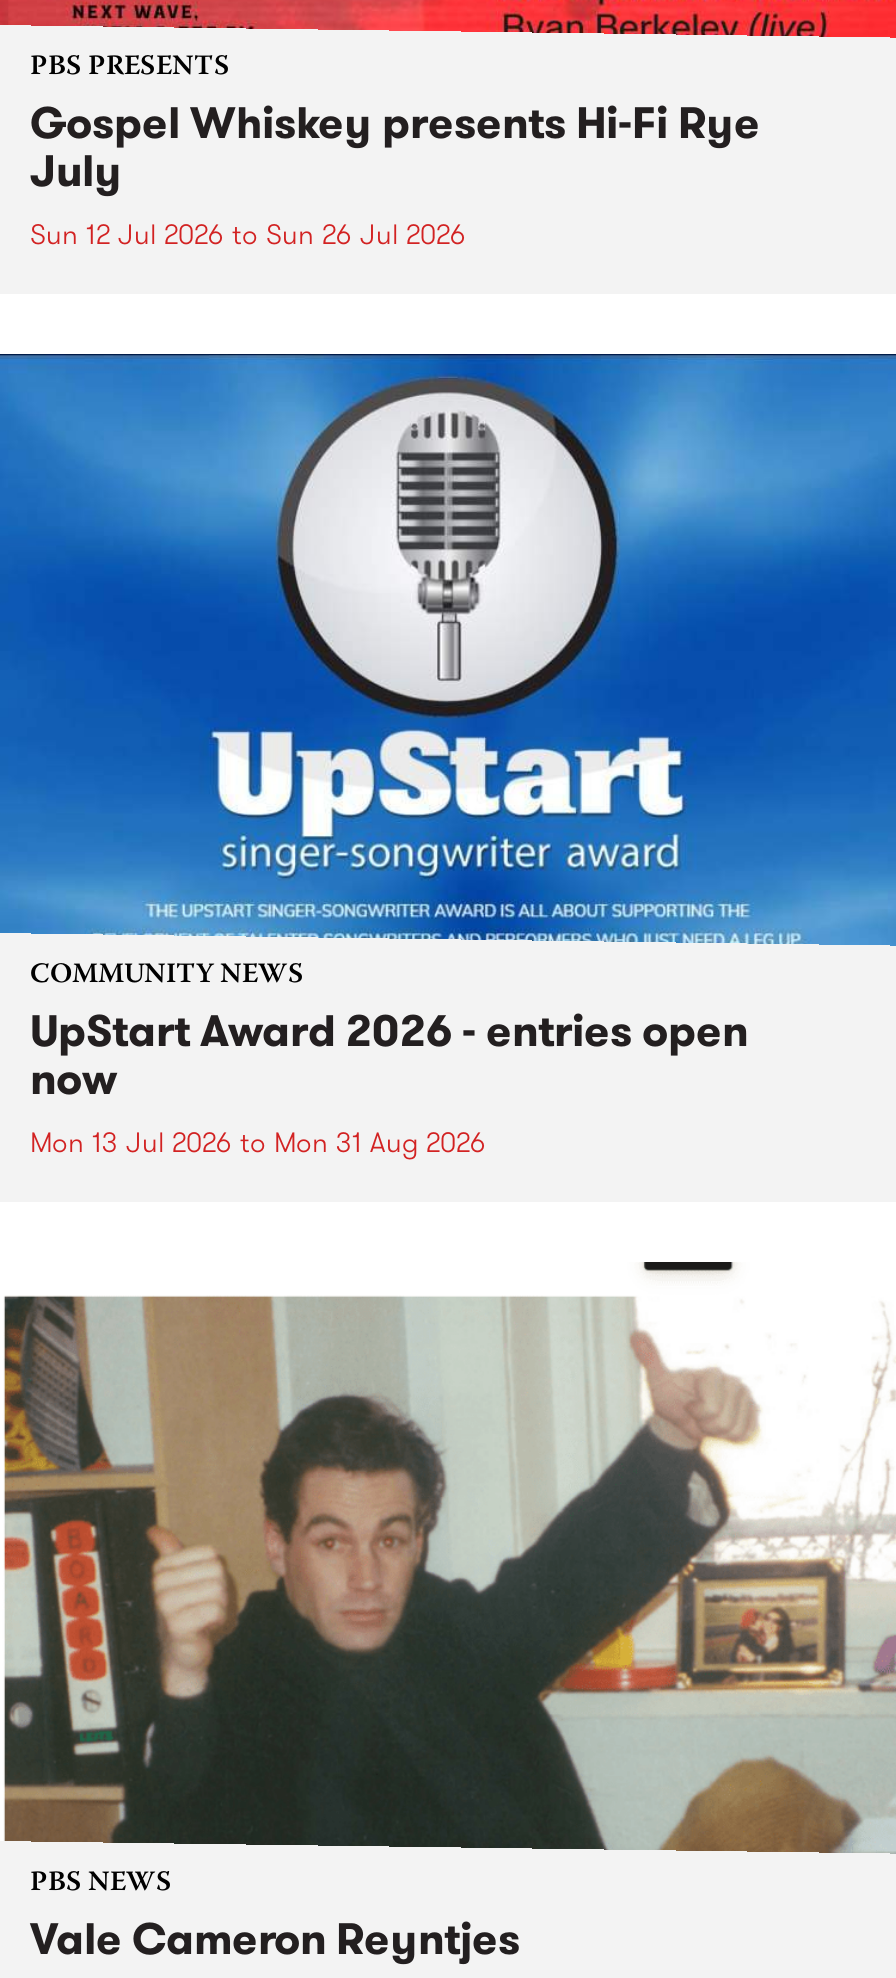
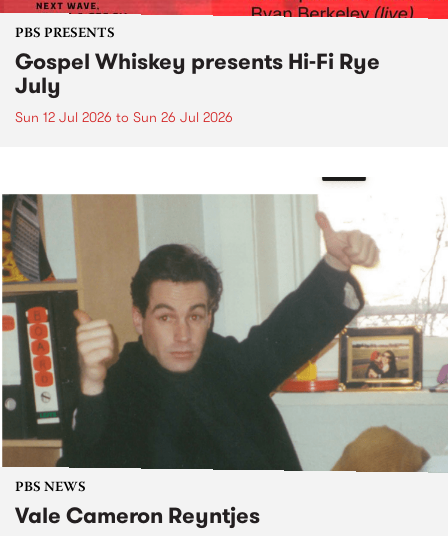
- [image]
- COMMUNITY NEWS
- UpStart Award 2026 - entries open
- now
- Mon 13 Jul 2026 to Mon 31 Aug 2026
